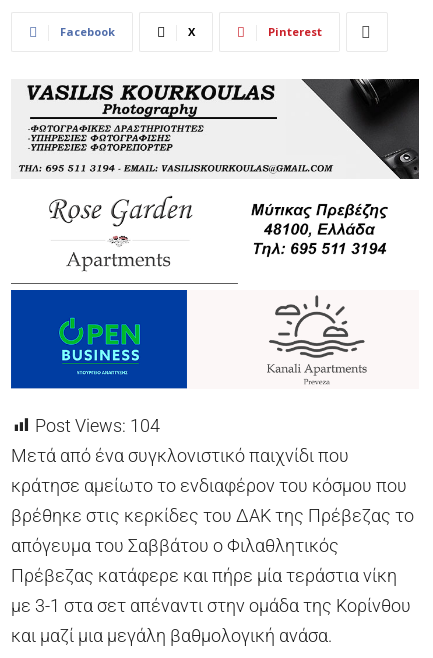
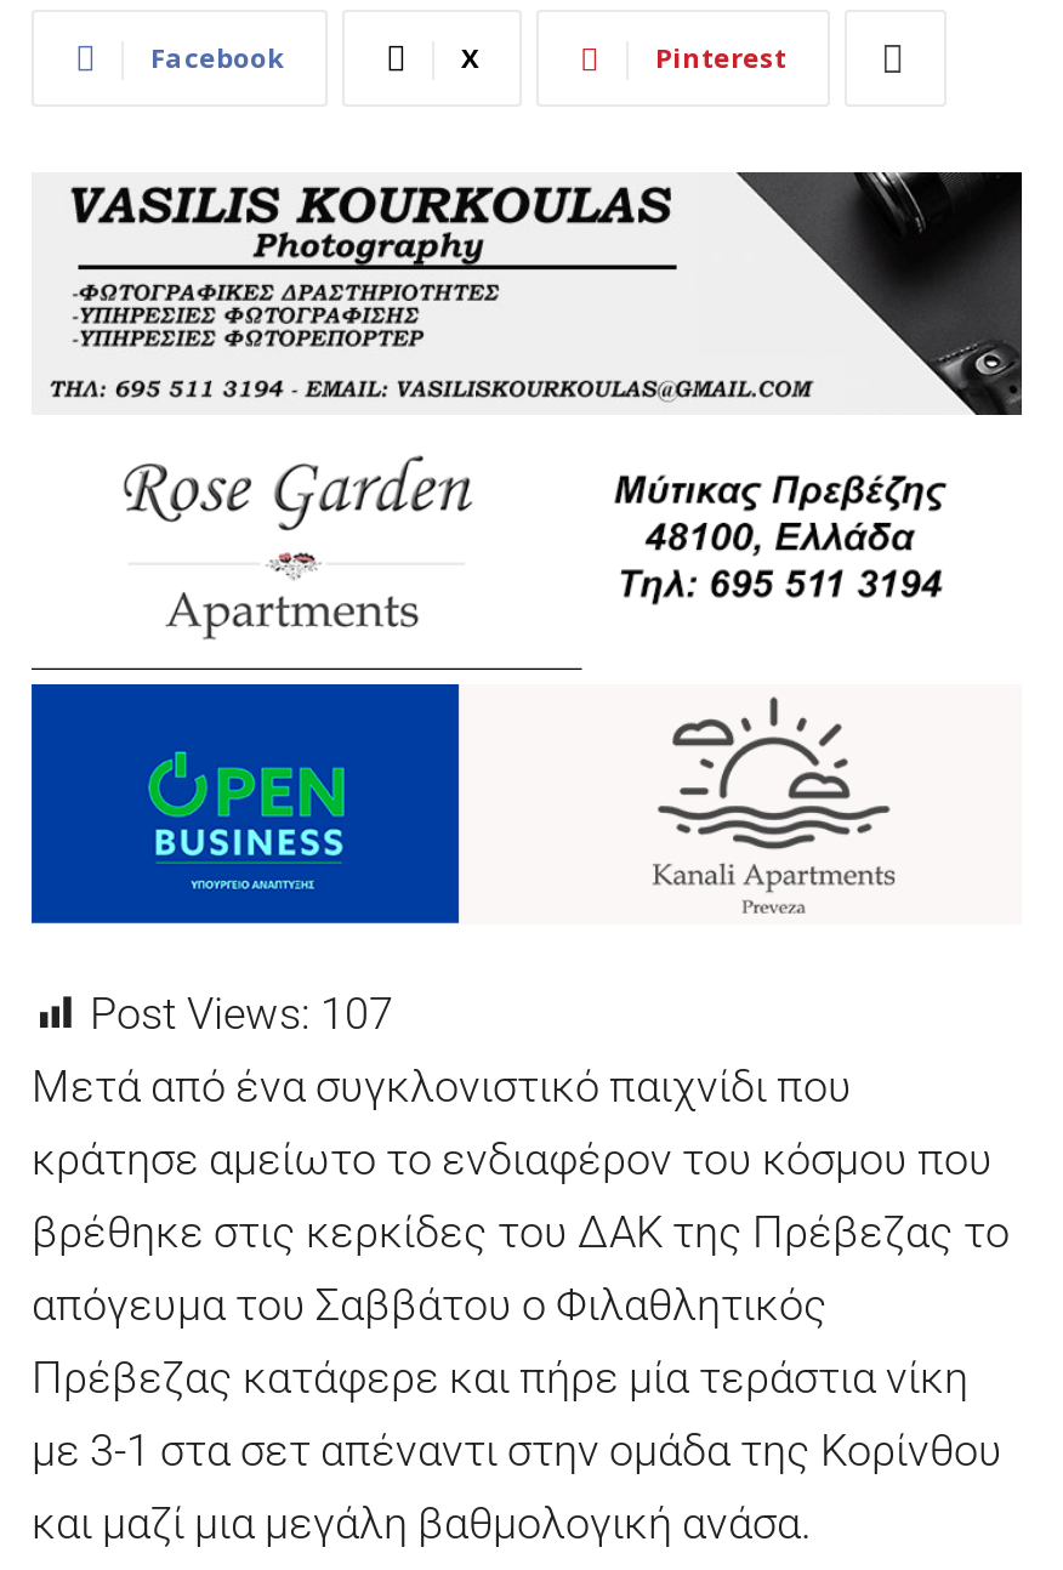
- Post Views: 104
+ Post Views: 107
